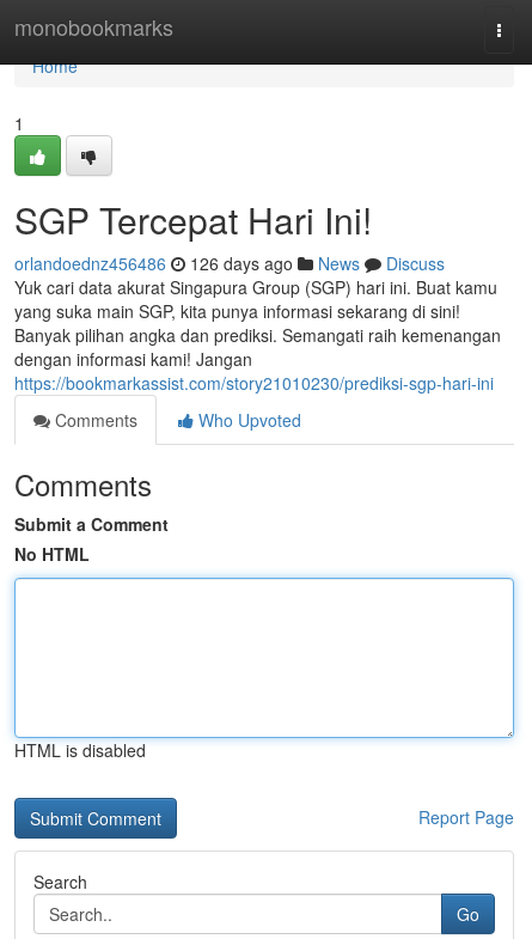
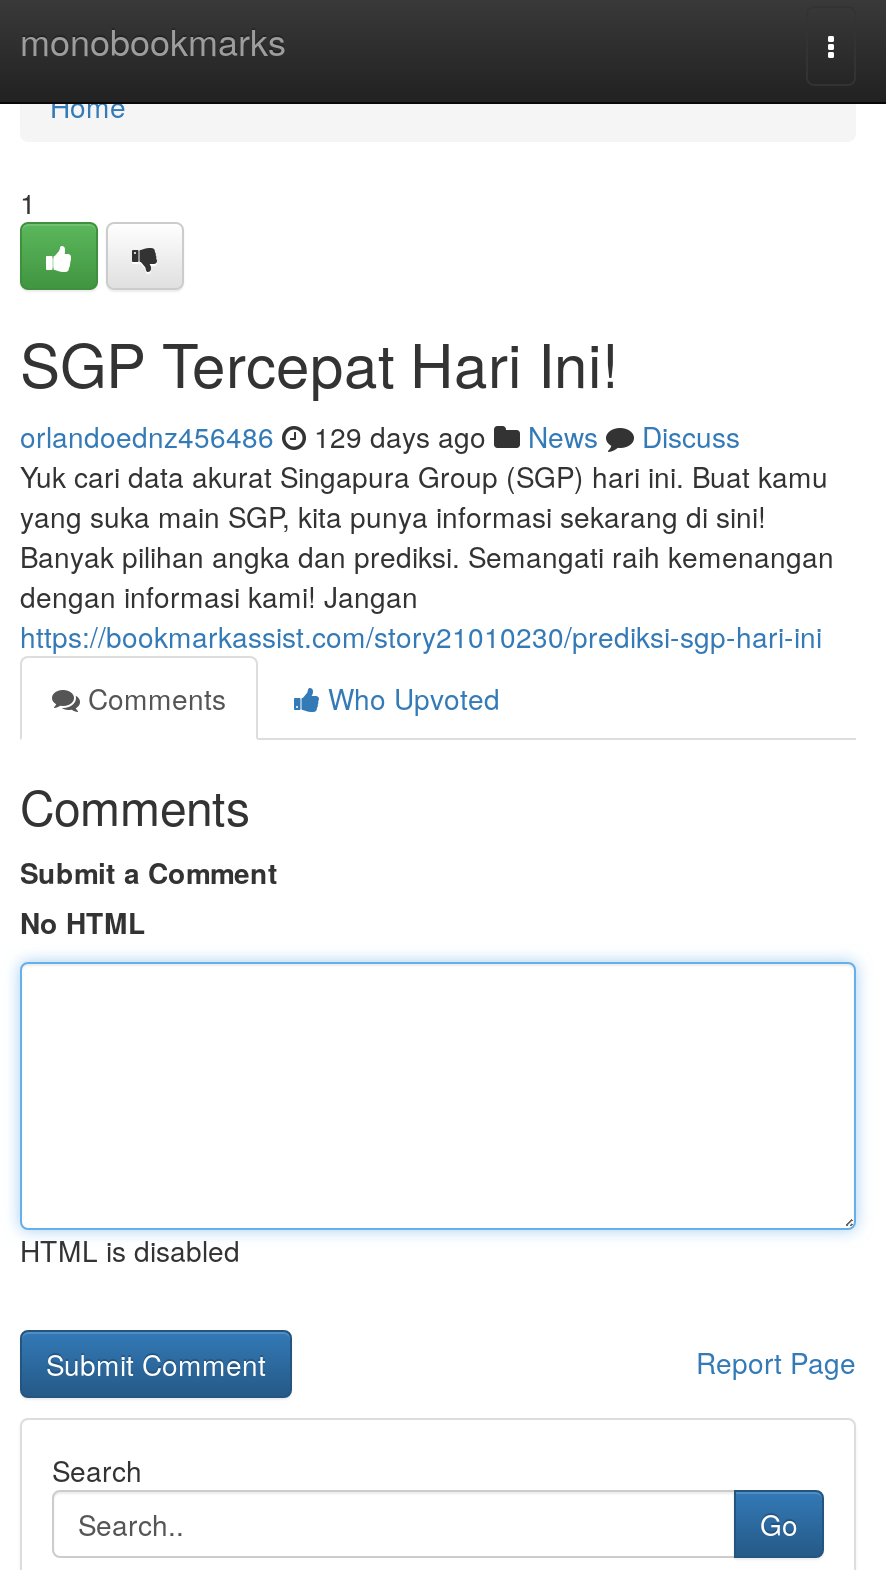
- orlandoednz456486 126 days ago News Discuss
+ orlandoednz456486 129 days ago News Discuss
